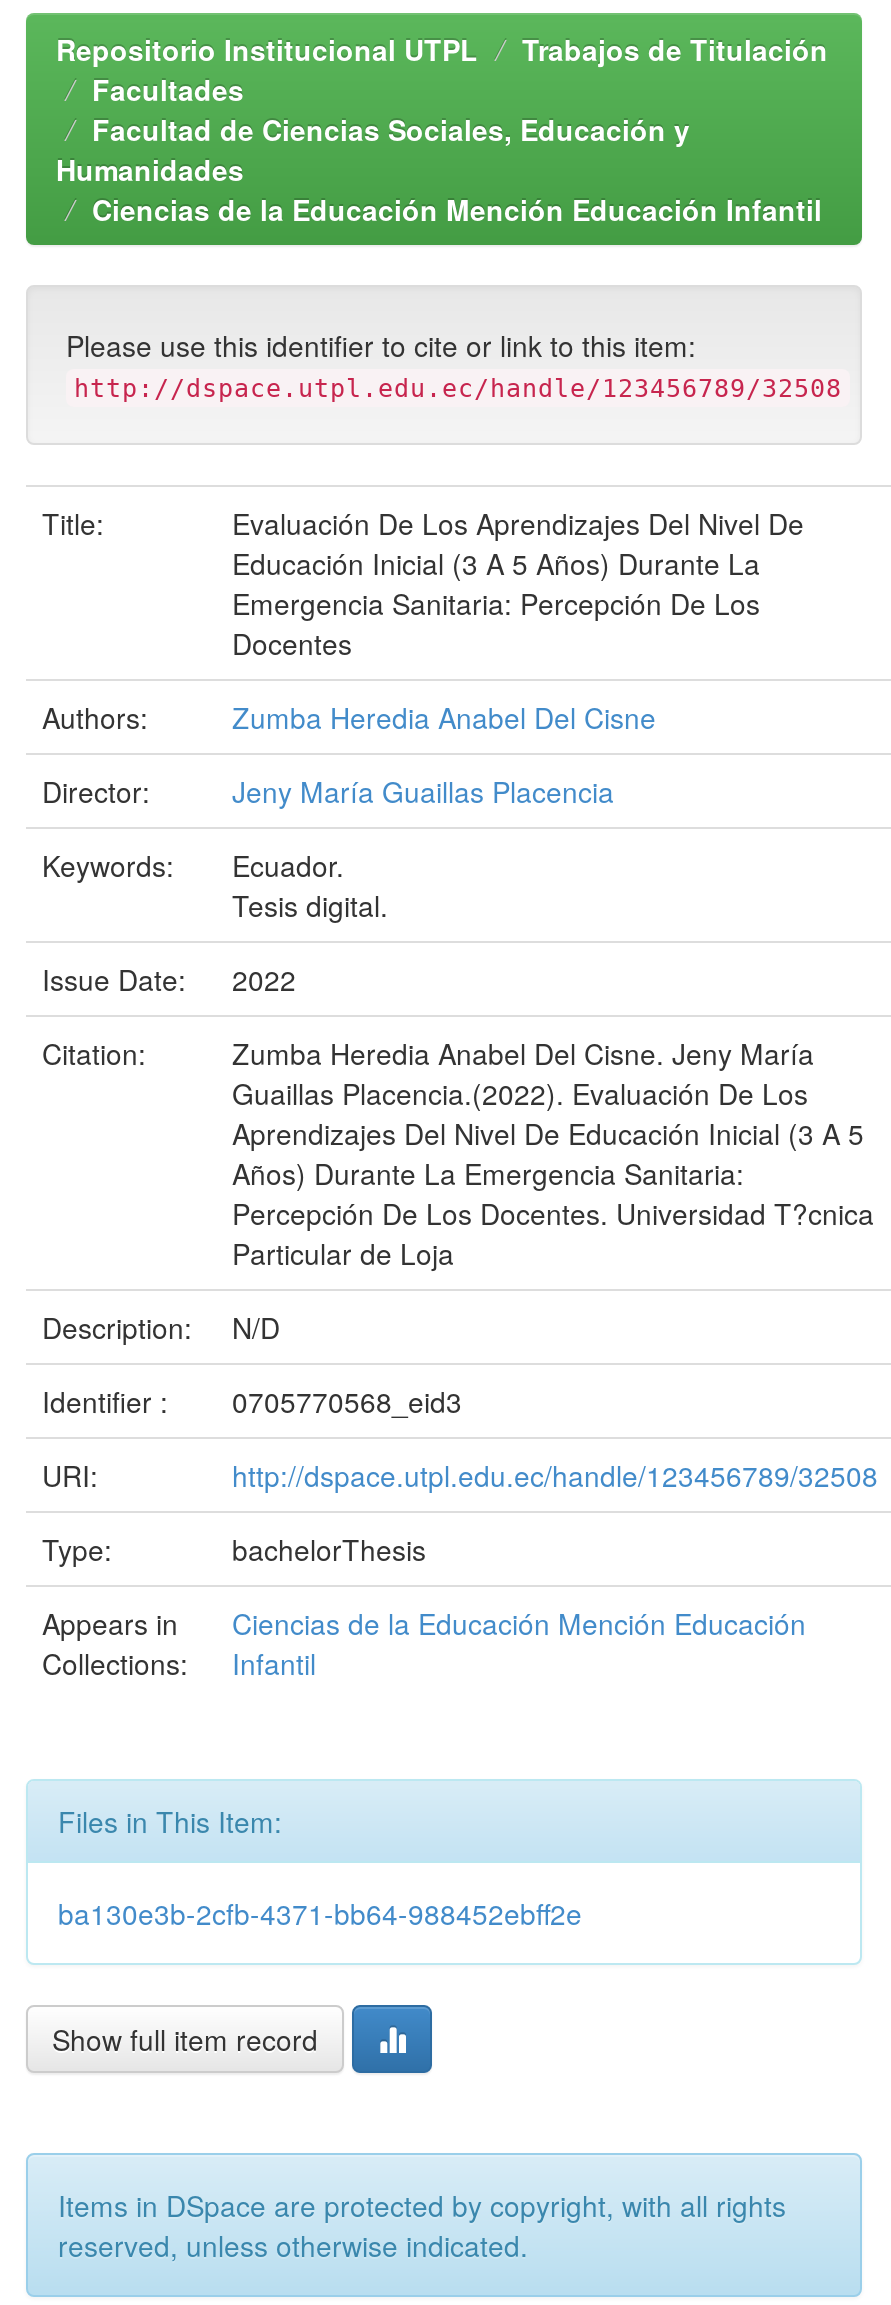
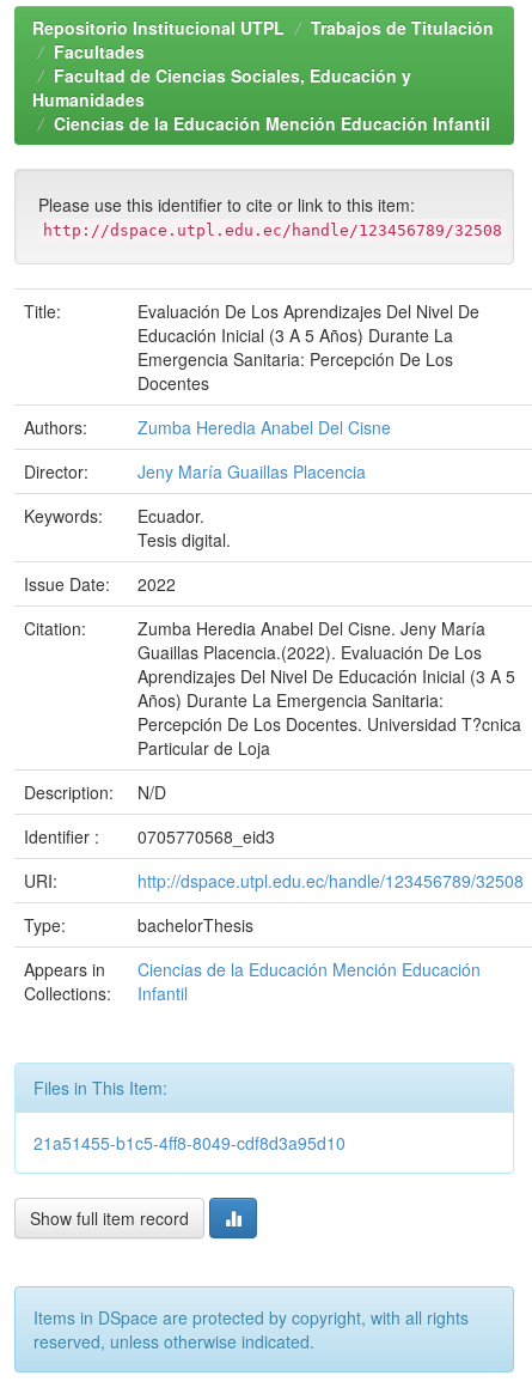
- ba130e3b-2cfb-4371-bb64-988452ebff2e
+ 21a51455-b1c5-4ff8-8049-cdf8d3a95d10
